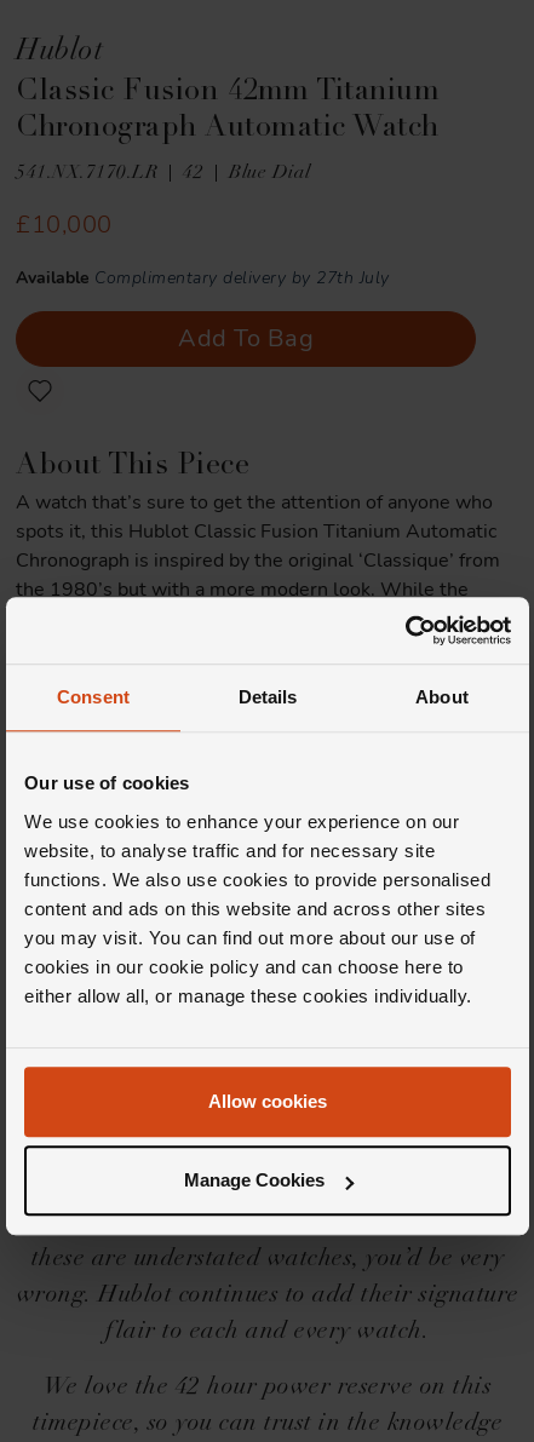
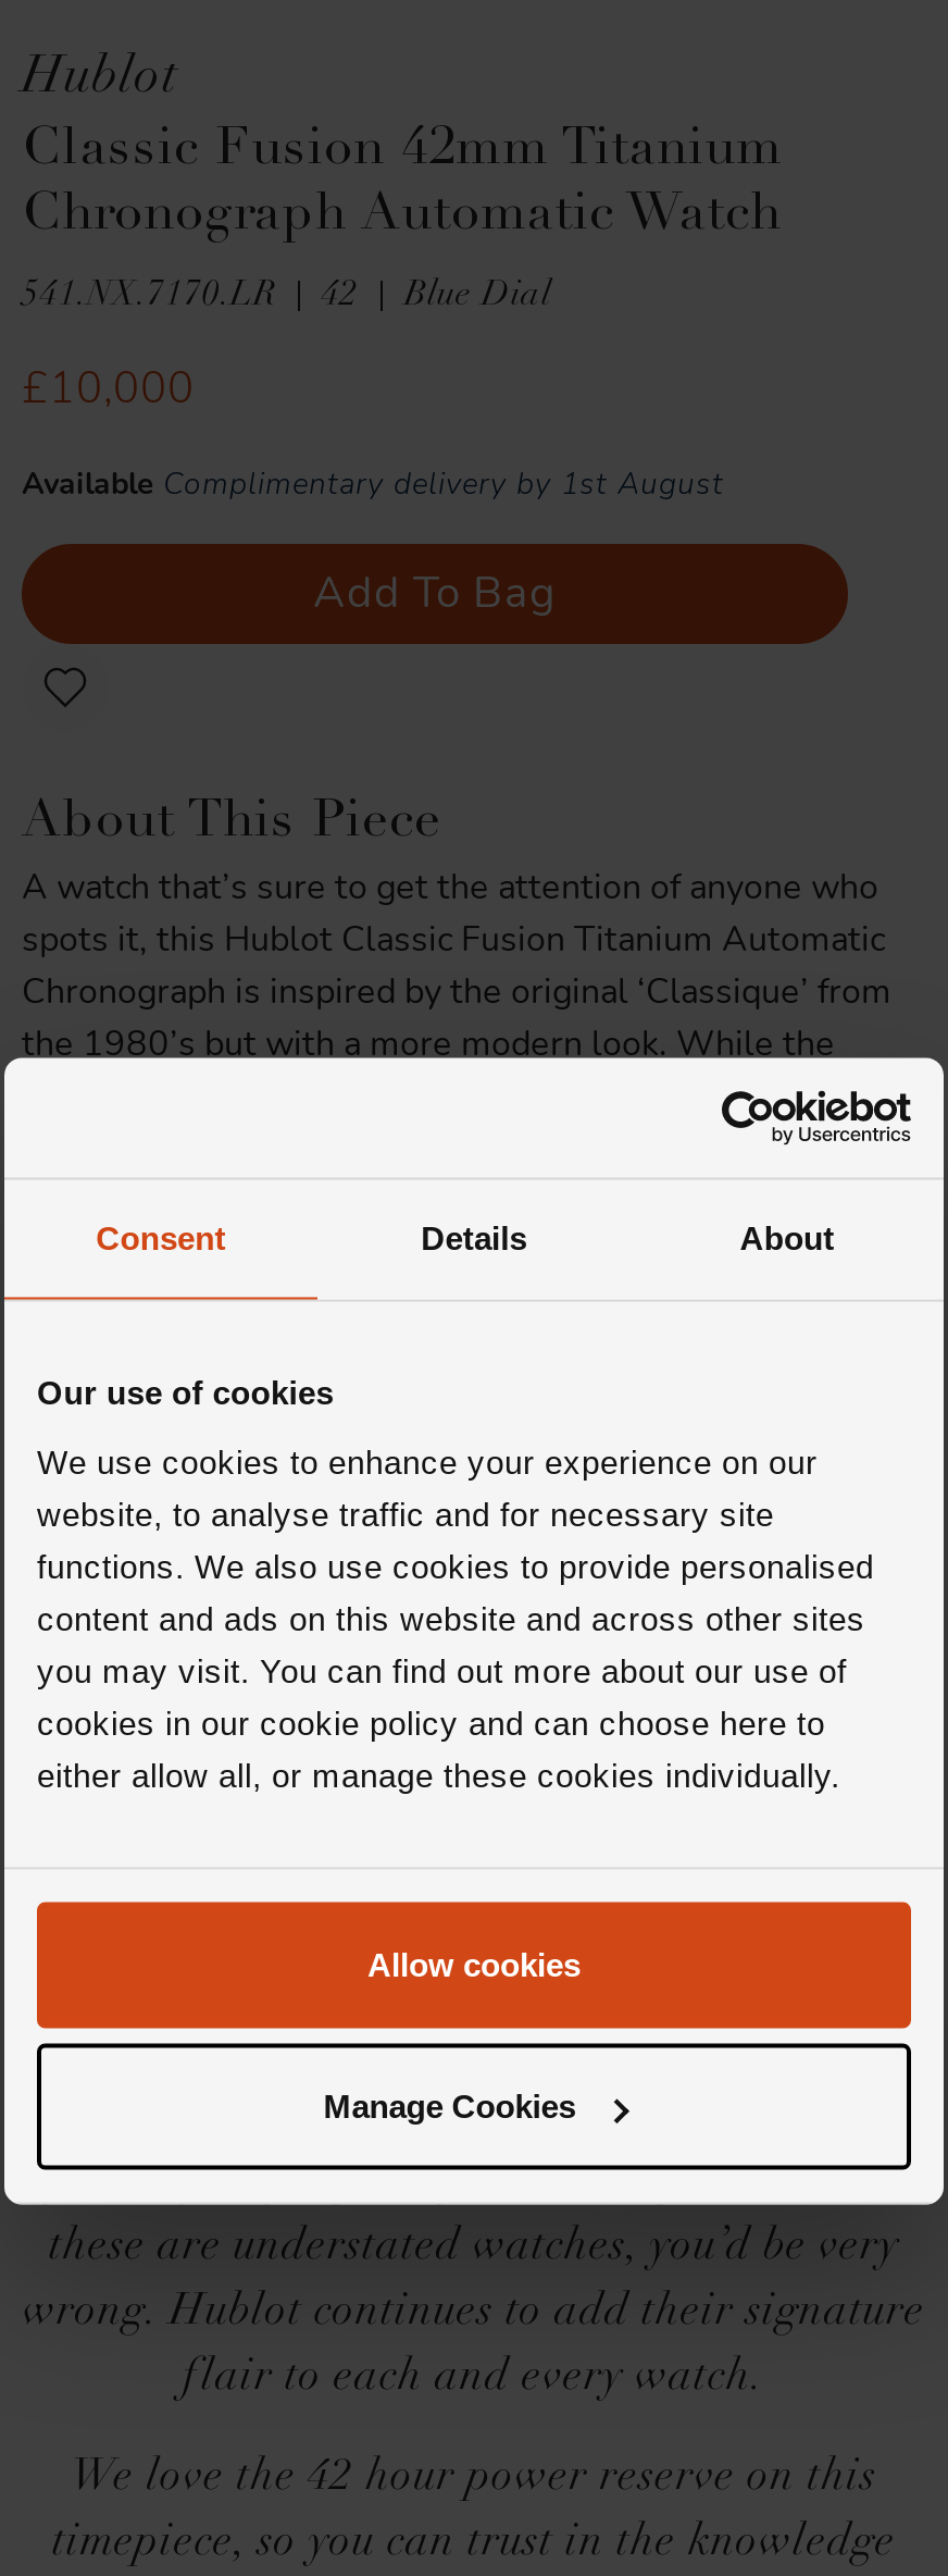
- Available Complimentary delivery by 27th July
+ Available Complimentary delivery by 1st August
